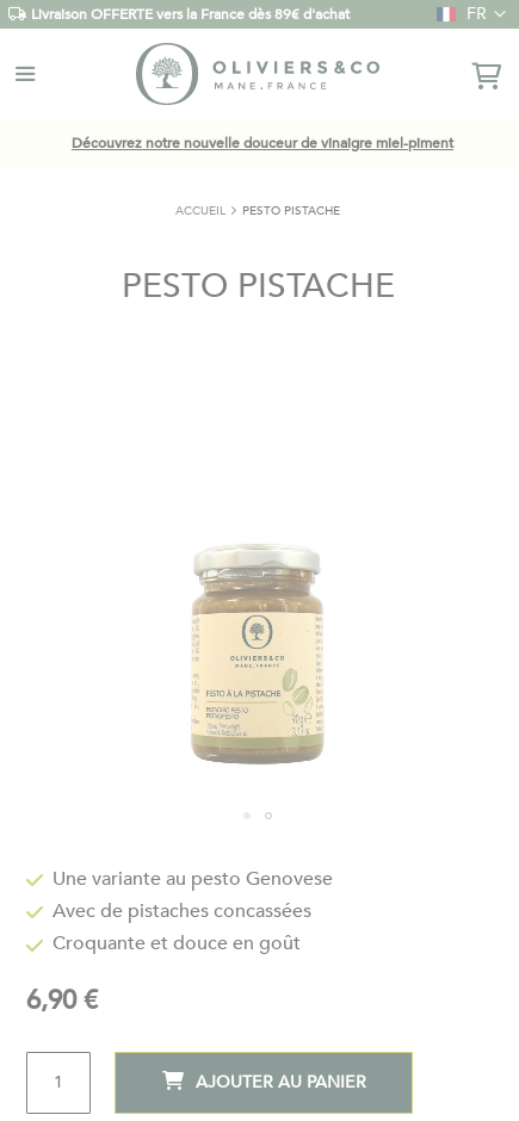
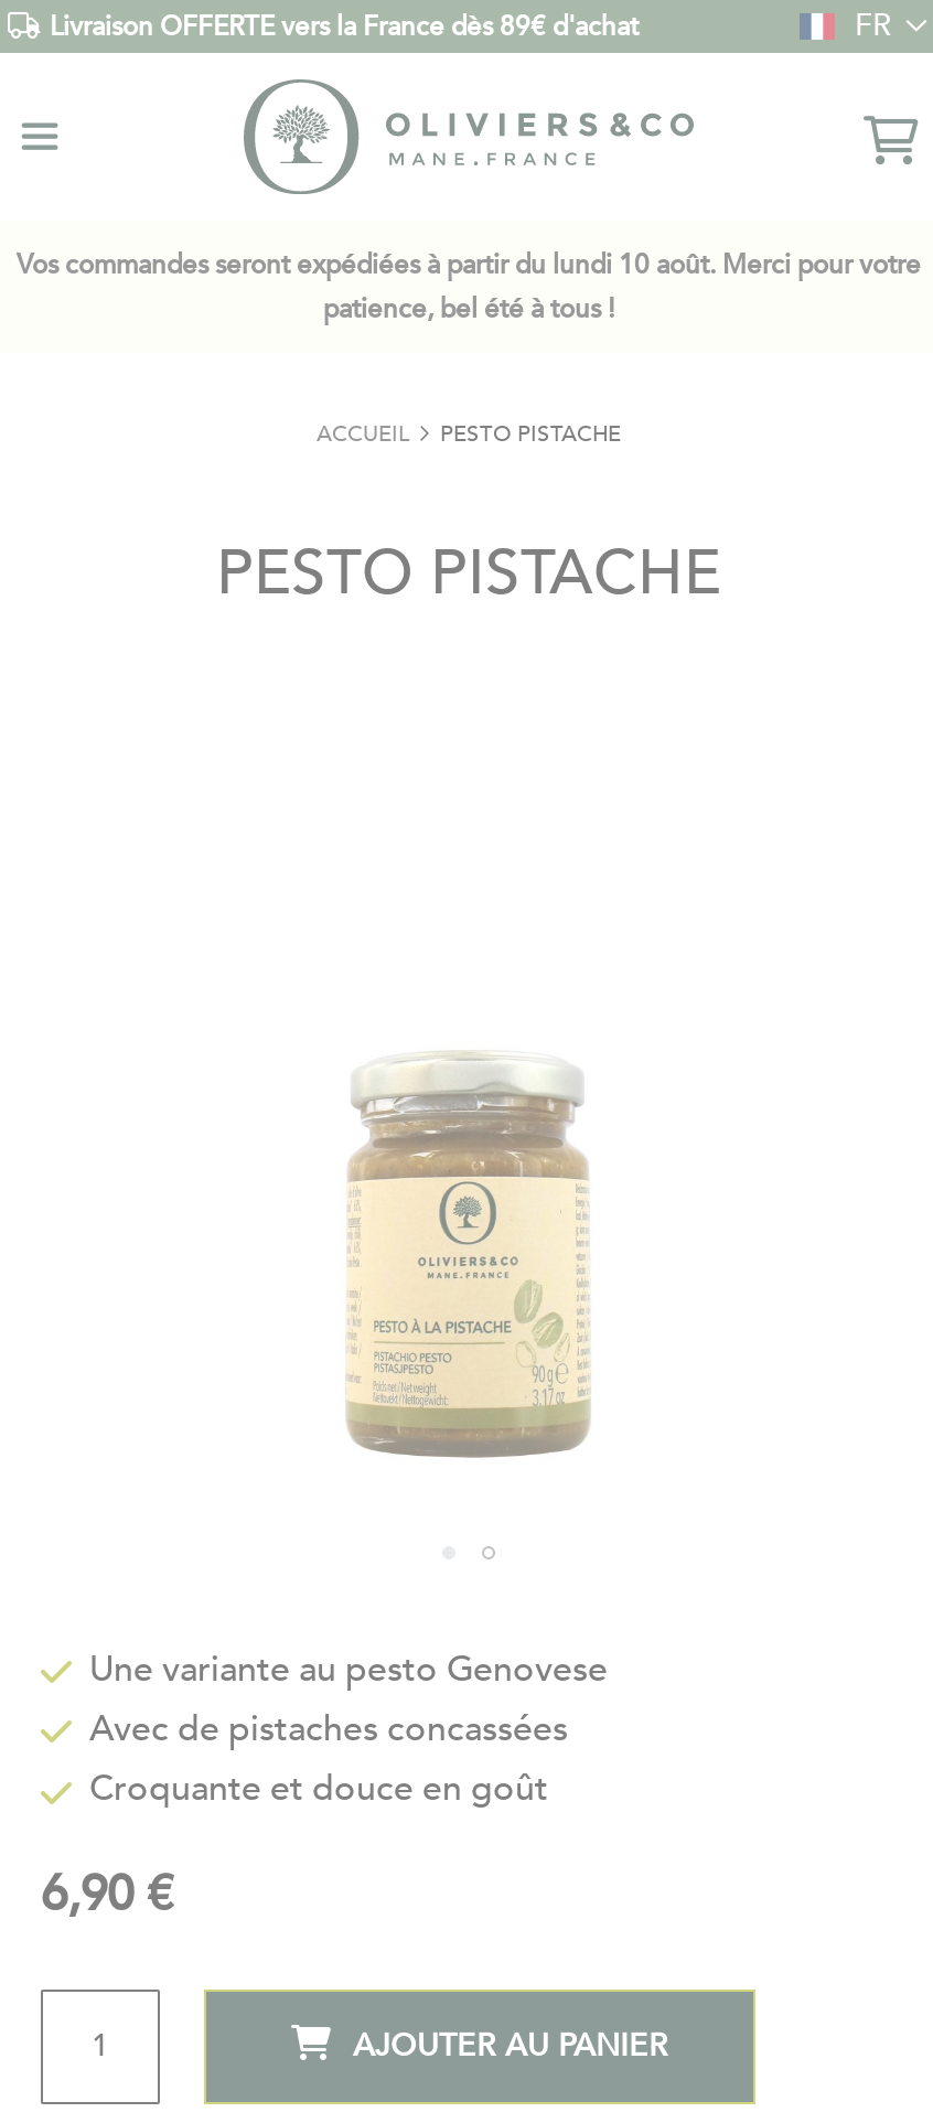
- Découvrez notre nouvelle douceur de vinaigre miel-piment
+ Vos commandes seront expédiées à partir du lundi 10 août. Merci pour votre
+ patience, bel été à tous !
